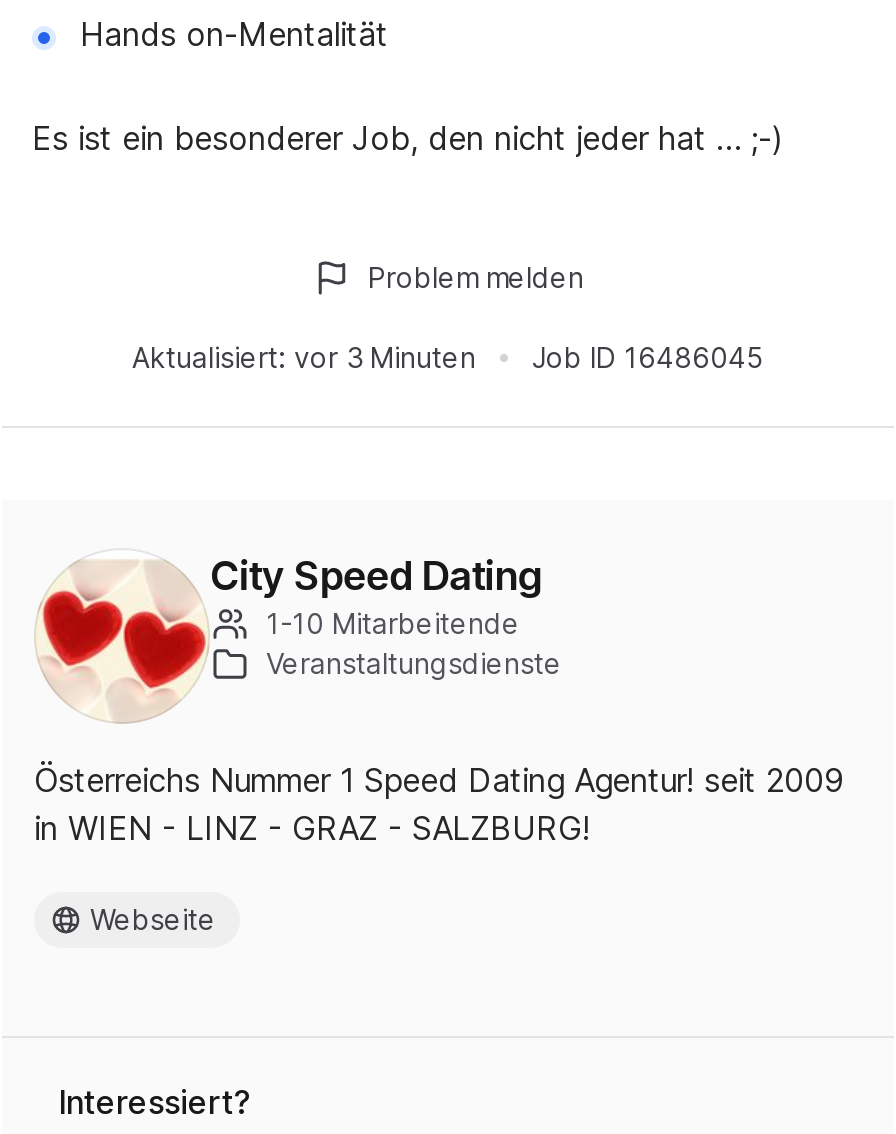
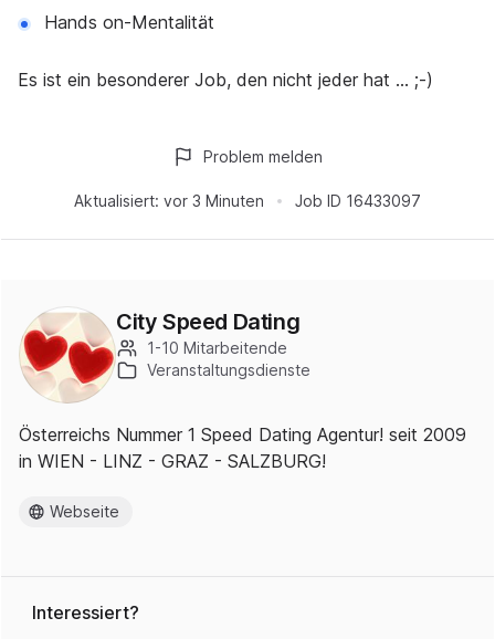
- Aktualisiert: vor 3 Minuten Job ID 16486045
+ Aktualisiert: vor 3 Minuten Job ID 16433097
